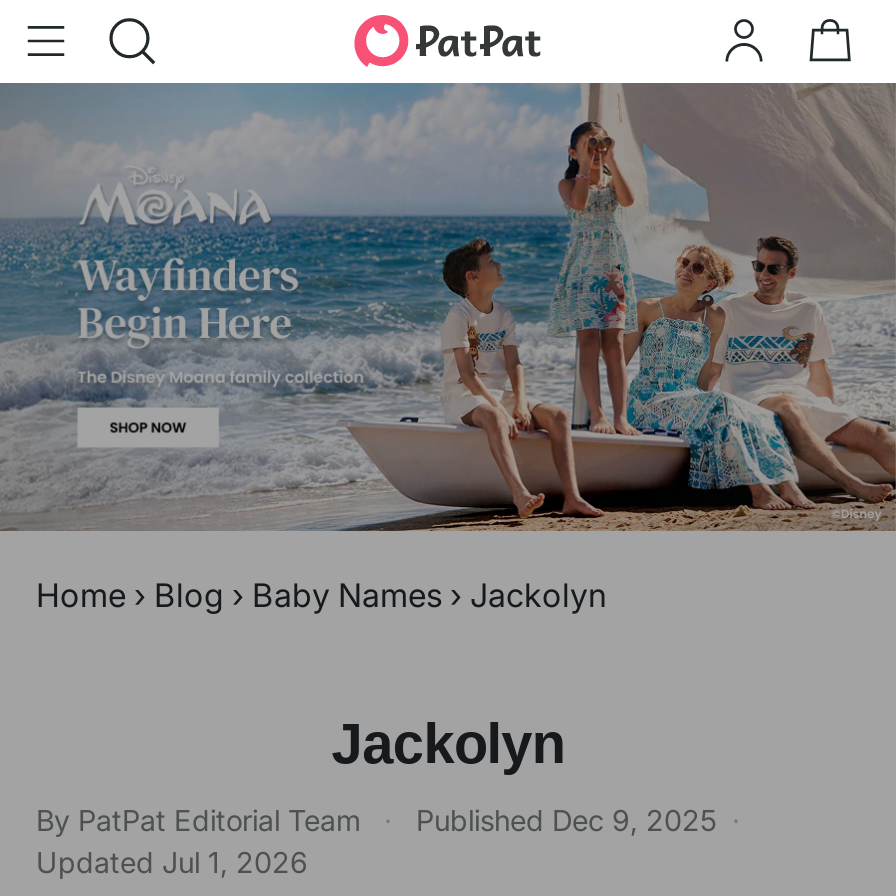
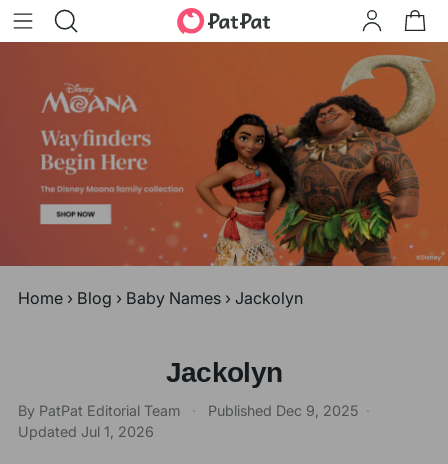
- [image]
+ [image]
